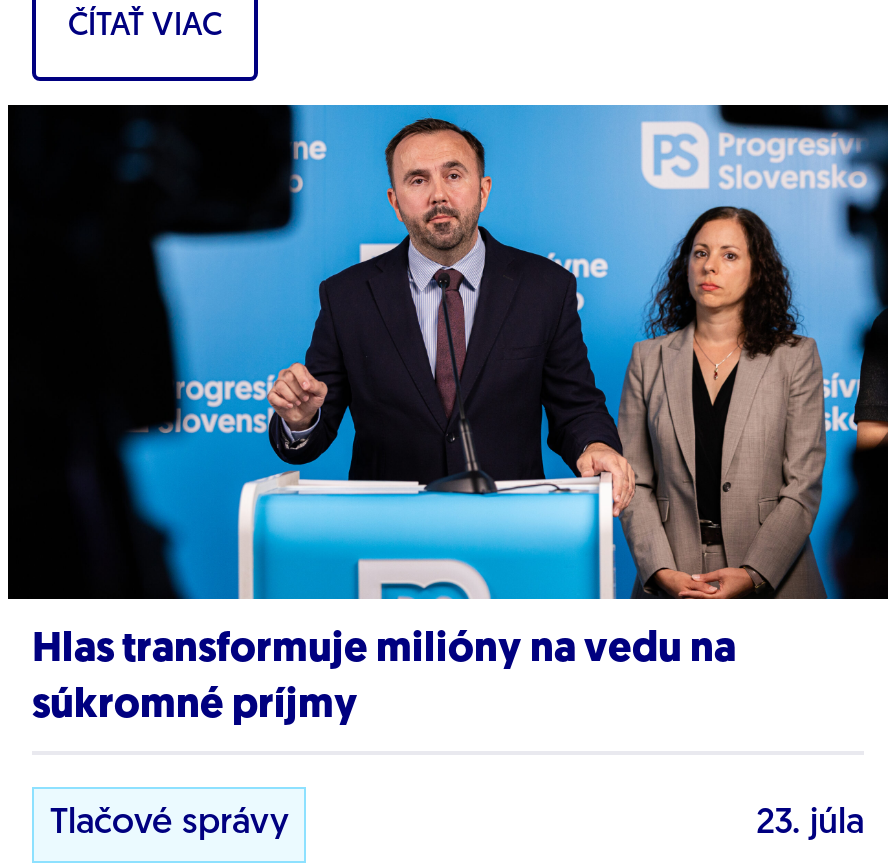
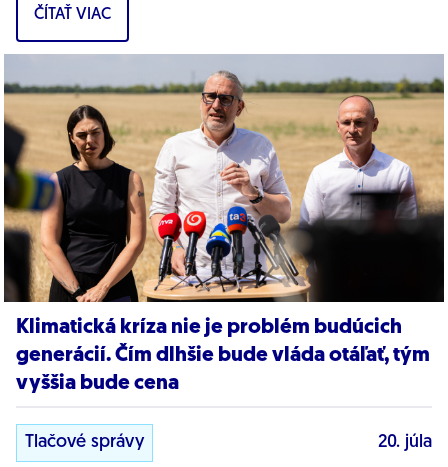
- [image]
- Hlas transformuje milióny na vedu na
- súkromné príjmy
+ [image]
+ Klimatická kríza nie je problém budúcich
+ generácií. Čím dlhšie bude vláda otáľať, tým
+ vyššia bude cena

- 23. júla
+ 20. júla
